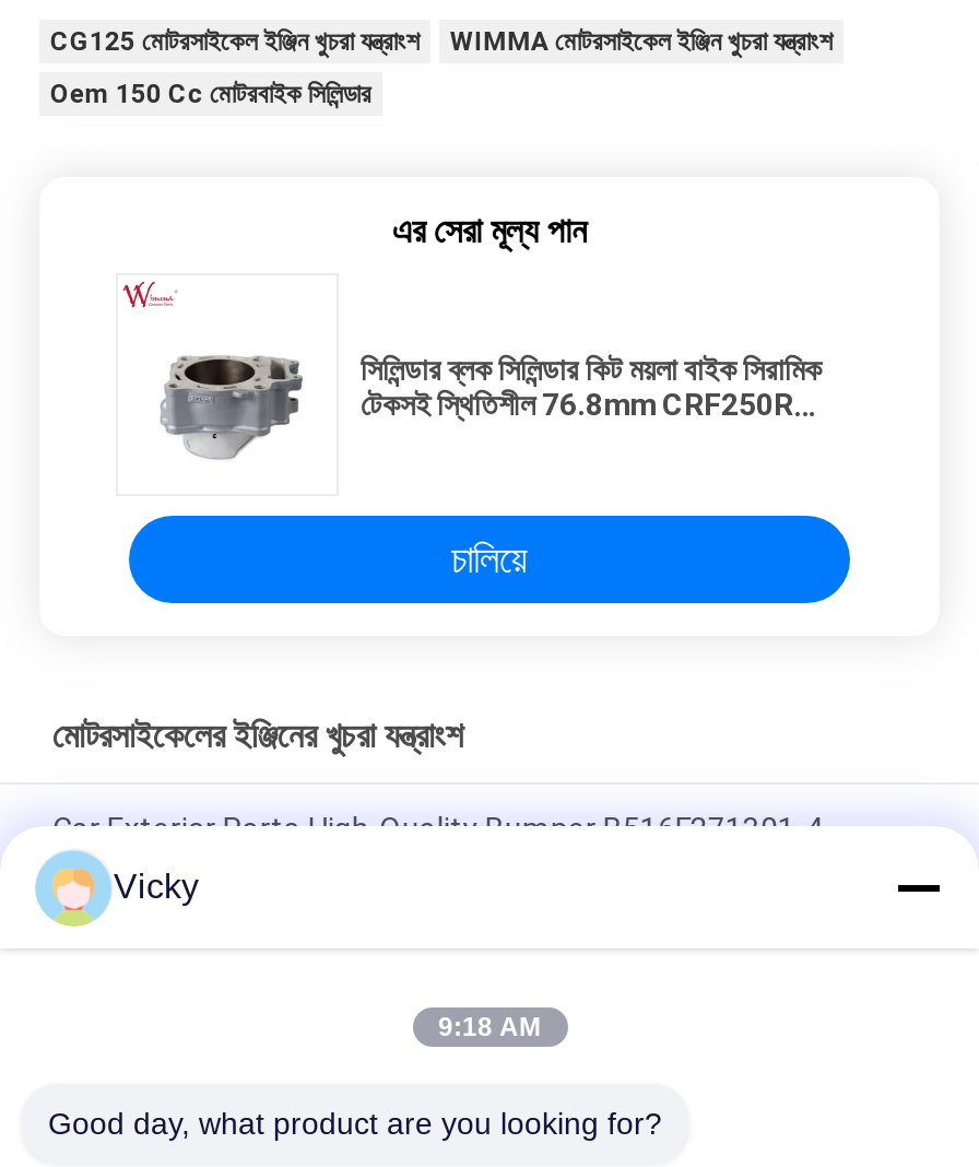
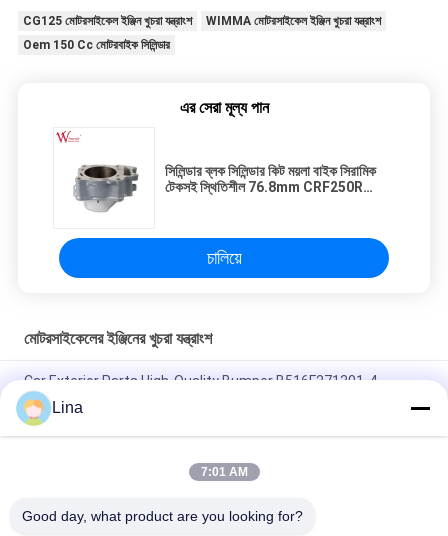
- Vicky
+ Lina

- 9:18 AM
+ 7:01 AM
